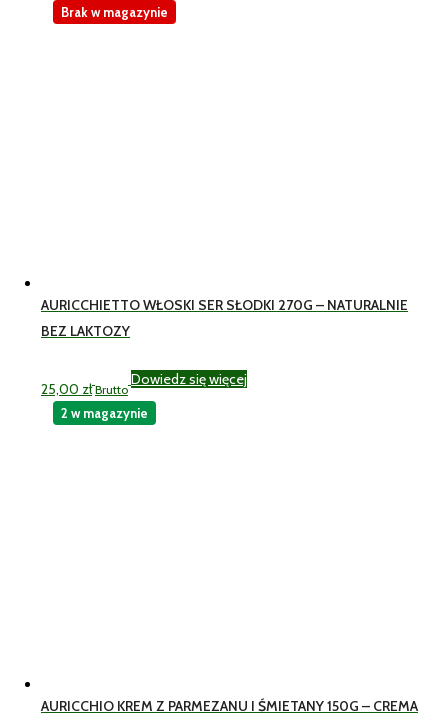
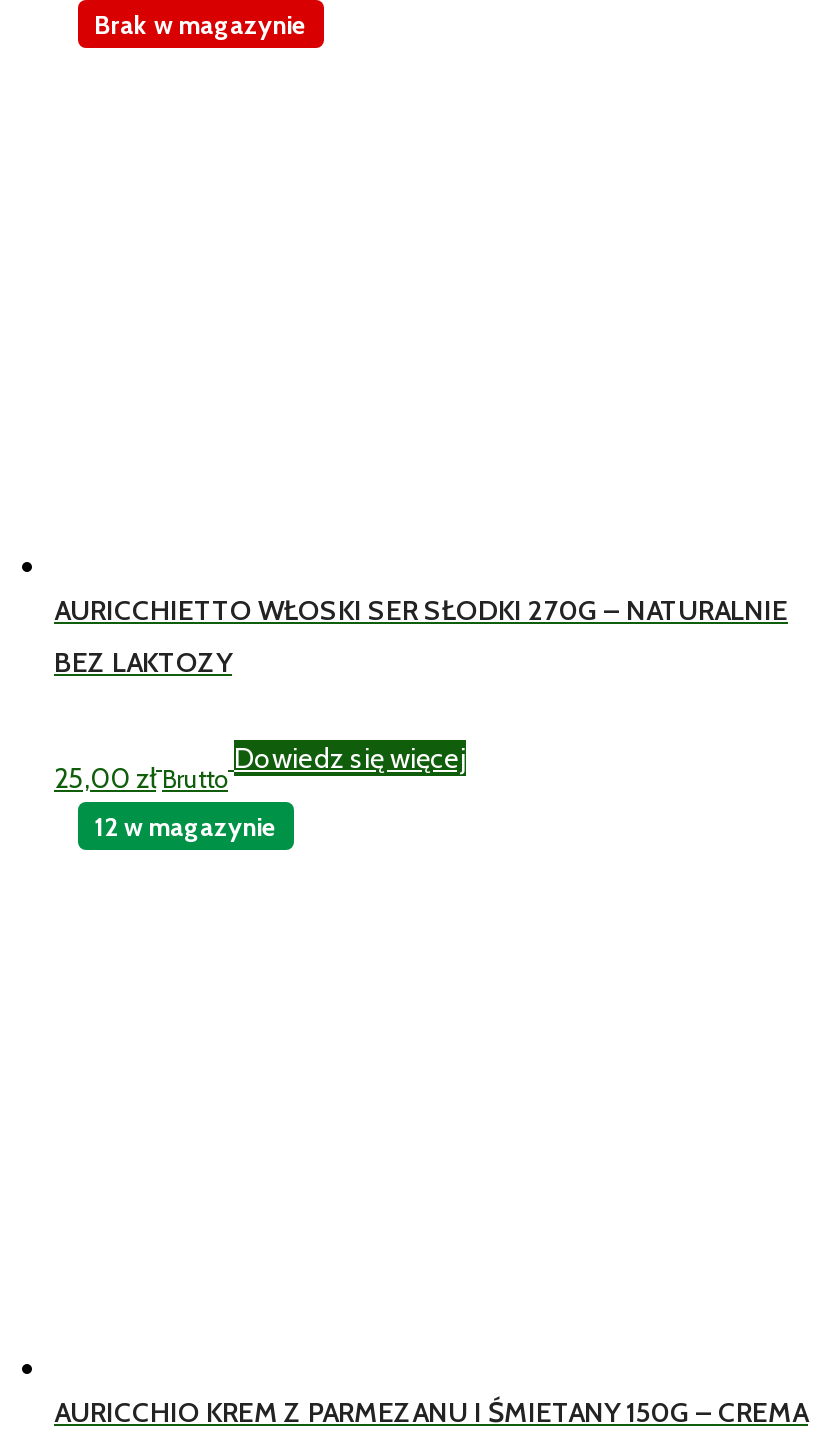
- 2 w magazynie
+ 12 w magazynie
